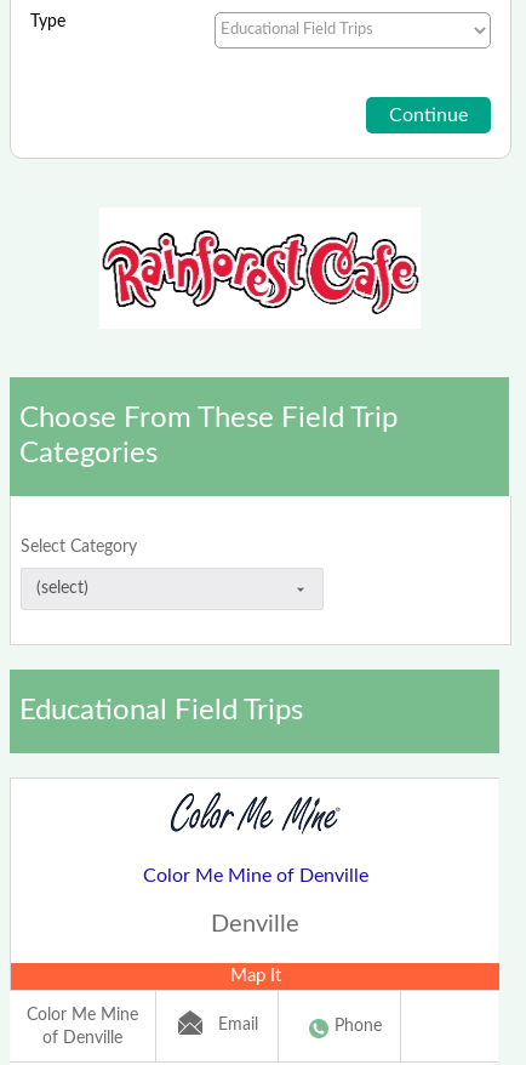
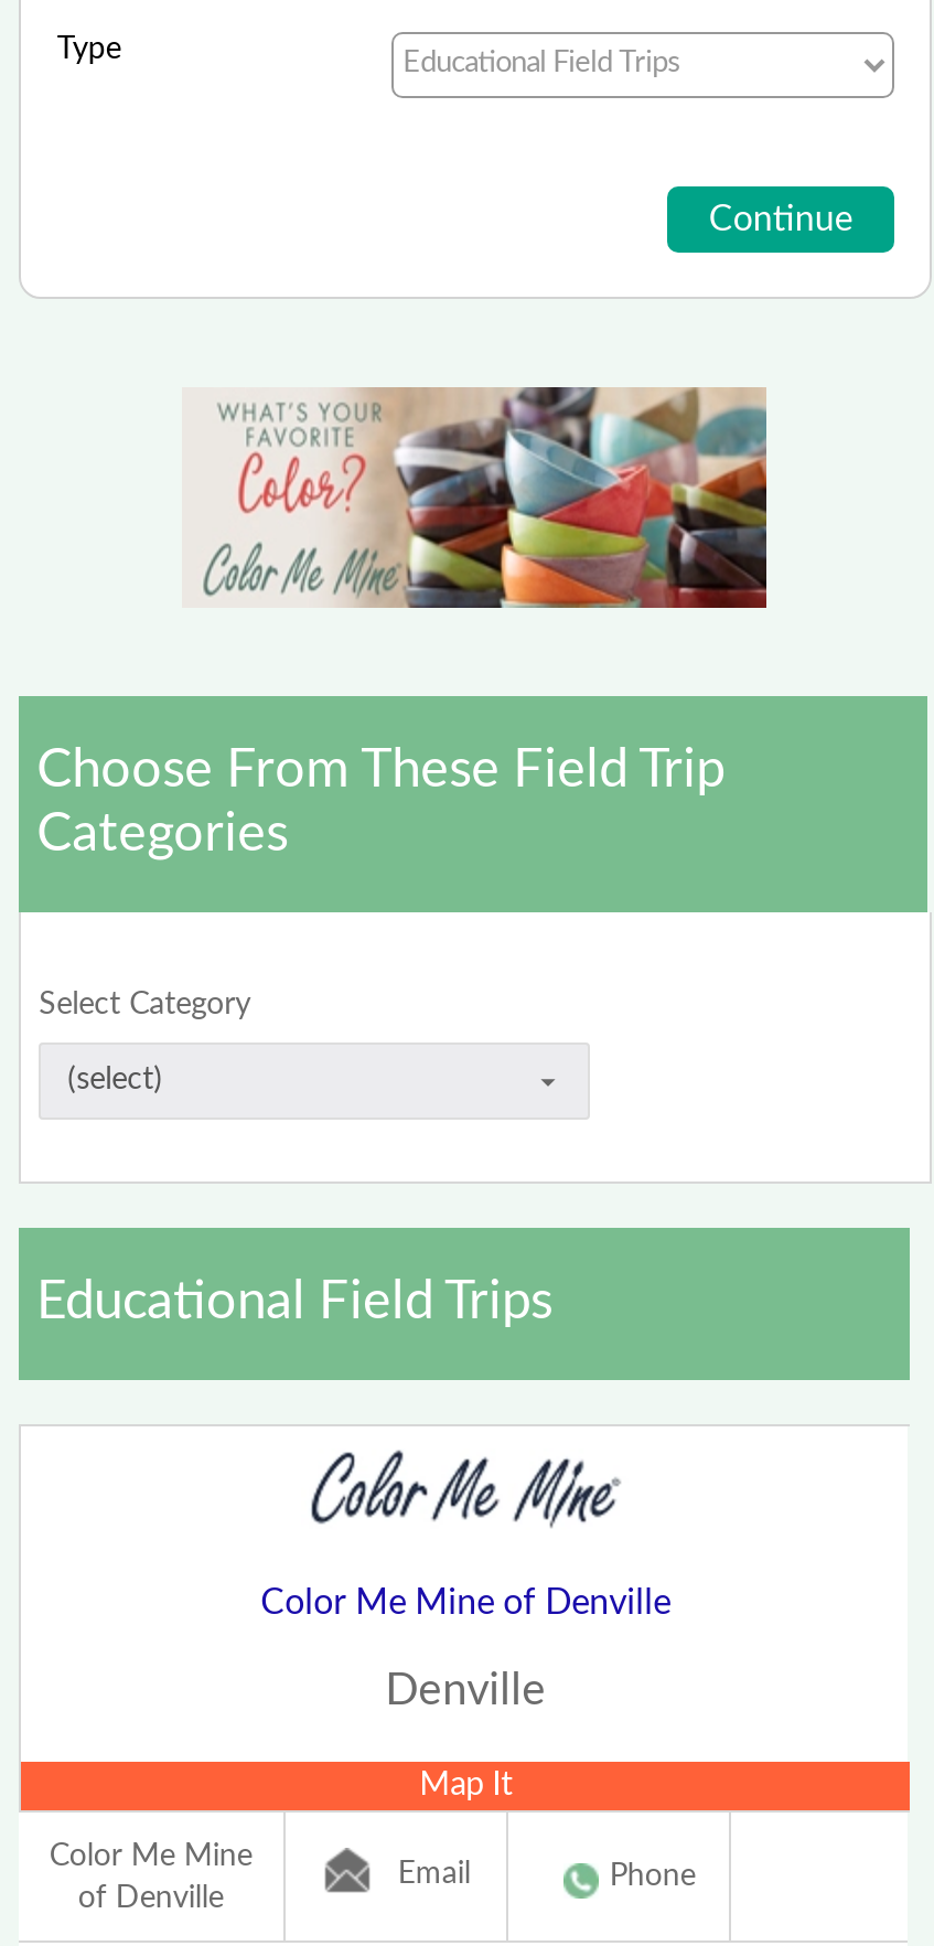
- [image]
+ [image]
